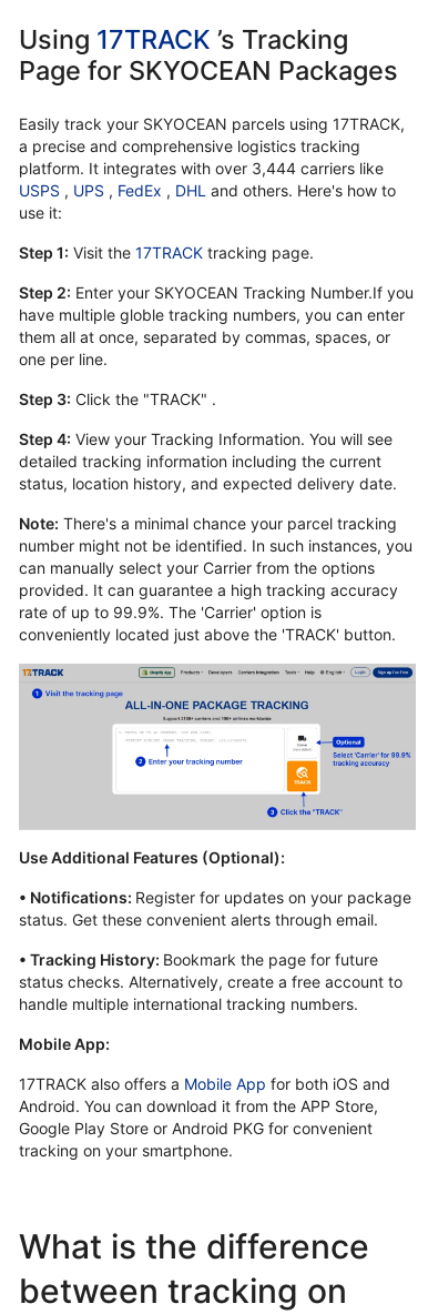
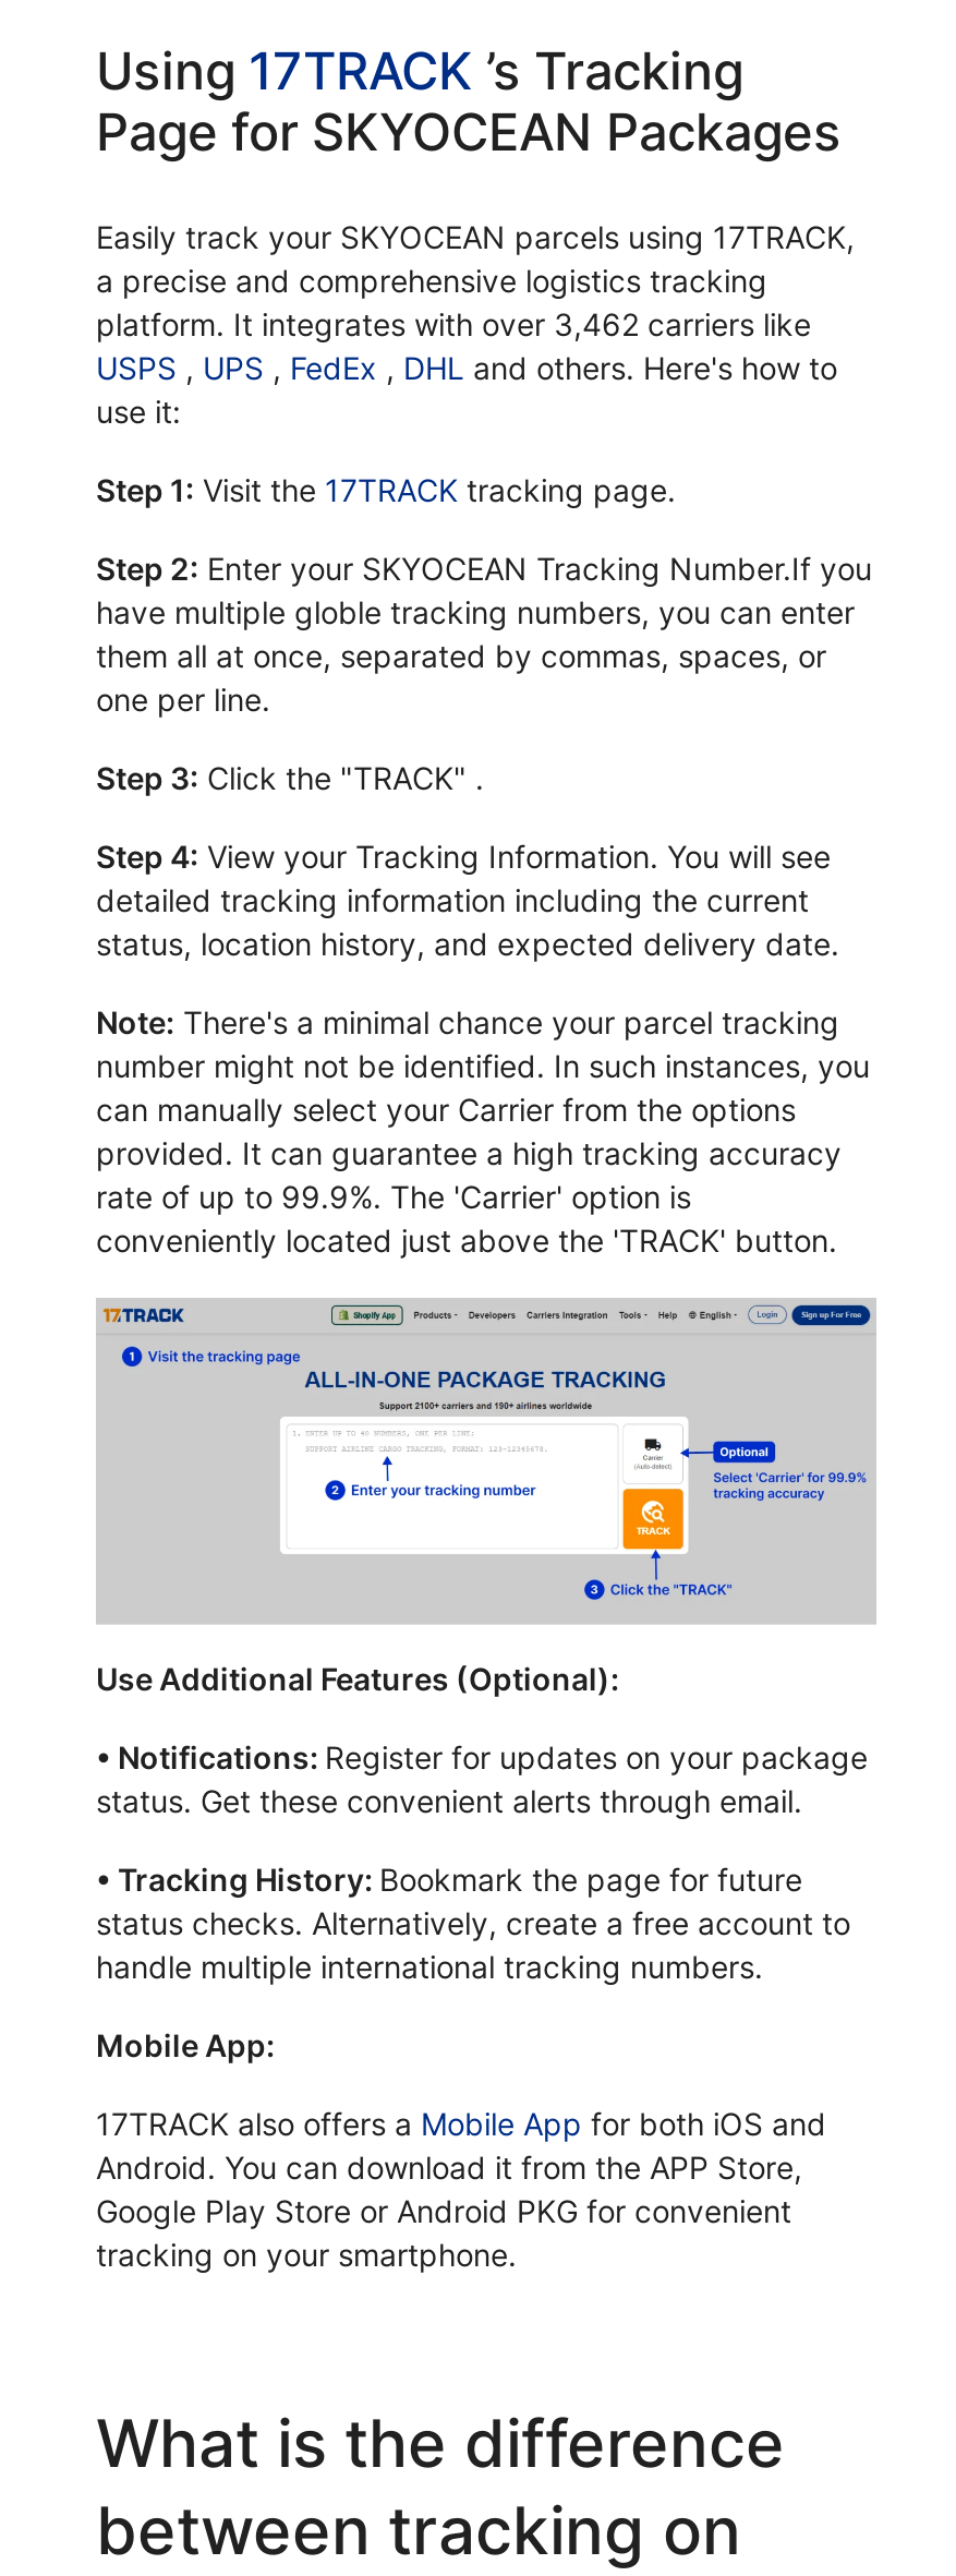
- platform. It integrates with over 3,444 carriers like
+ platform. It integrates with over 3,462 carriers like
